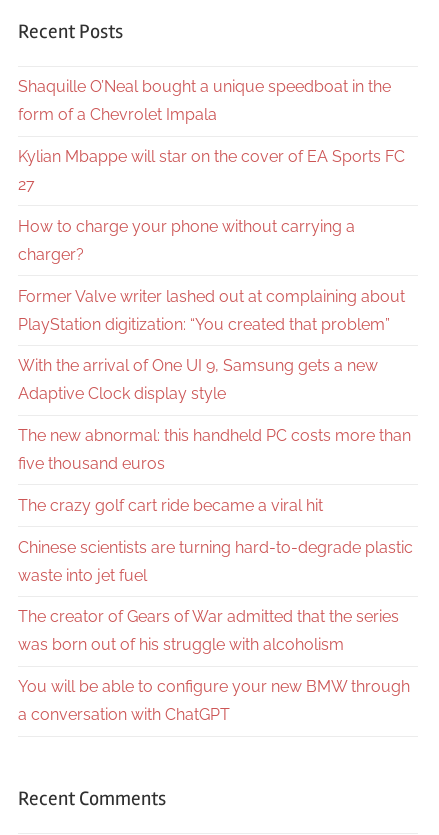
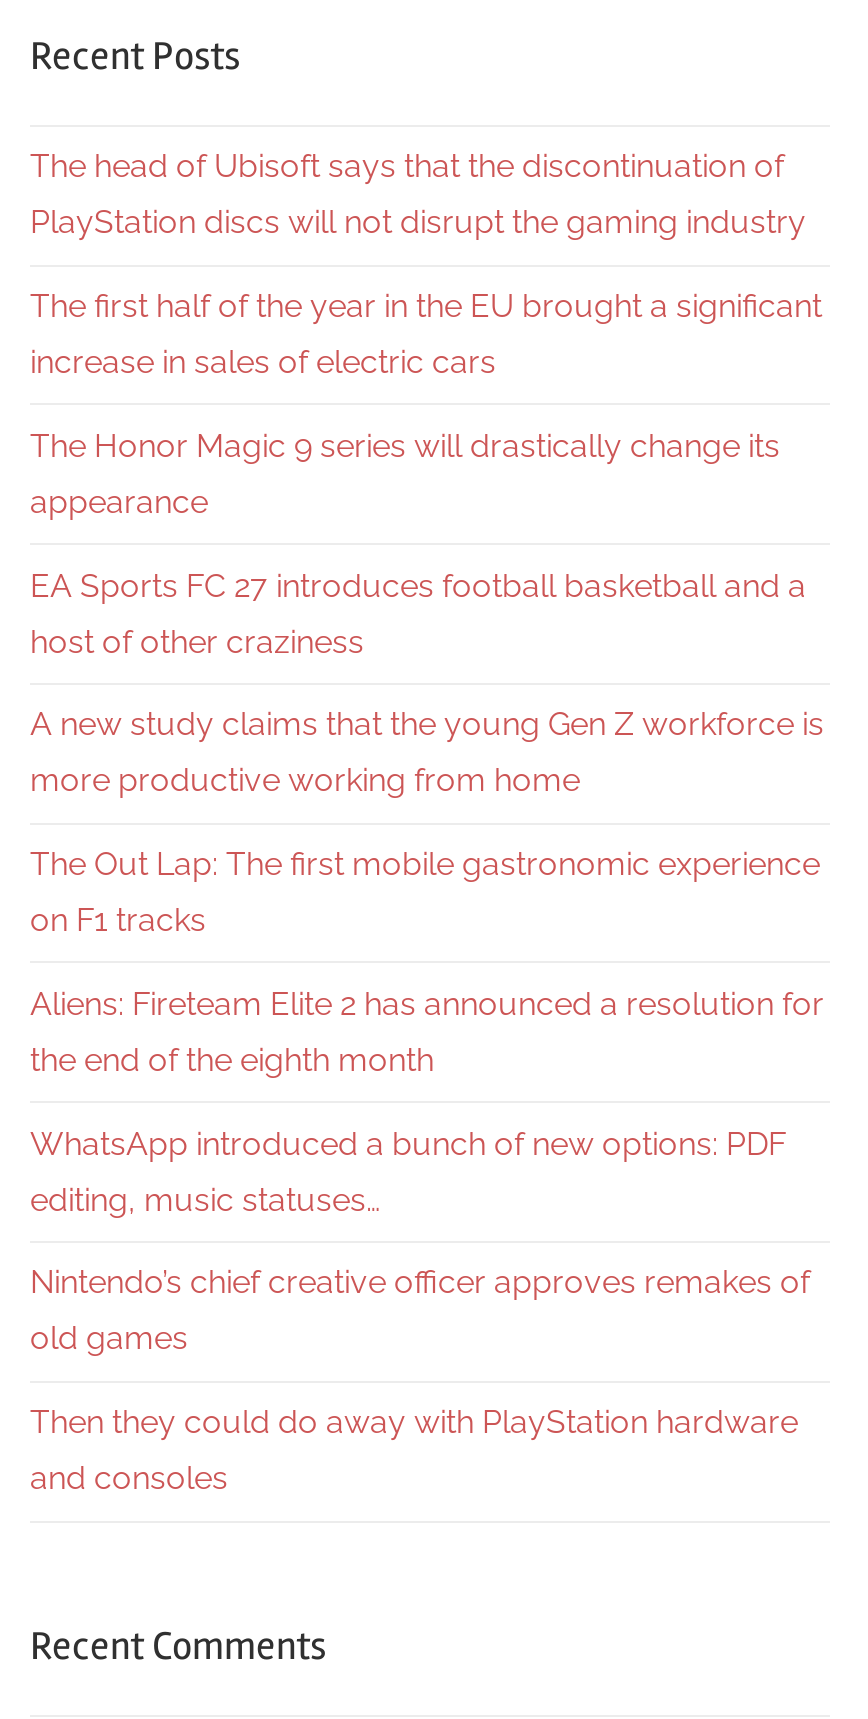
- Shaquille O’Neal bought a unique speedboat in the
- form of a Chevrolet Impala
- Kylian Mbappe will star on the cover of EA Sports FC
- 27
- How to charge your phone without carrying a
- charger?
- Former Valve writer lashed out at complaining about
- PlayStation digitization: “You created that problem”
- With the arrival of One UI 9, Samsung gets a new
- Adaptive Clock display style
- The new abnormal: this handheld PC costs more than
- five thousand euros
- The crazy golf cart ride became a viral hit
- Chinese scientists are turning hard-to-degrade plastic
- waste into jet fuel
- The creator of Gears of War admitted that the series
- was born out of his struggle with alcoholism
- You will be able to configure your new BMW through
- a conversation with ChatGPT
+ The head of Ubisoft says that the discontinuation of
+ PlayStation discs will not disrupt the gaming industry
+ The first half of the year in the EU brought a significant
+ increase in sales of electric cars
+ The Honor Magic 9 series will drastically change its
+ appearance
+ EA Sports FC 27 introduces football basketball and a
+ host of other craziness
+ A new study claims that the young Gen Z workforce is
+ more productive working from home
+ The Out Lap: The first mobile gastronomic experience
+ on F1 tracks
+ Aliens: Fireteam Elite 2 has announced a resolution for
+ the end of the eighth month
+ WhatsApp introduced a bunch of new options: PDF
+ editing, music statuses…
+ Nintendo’s chief creative officer approves remakes of
+ old games
+ Then they could do away with PlayStation hardware
+ and consoles
